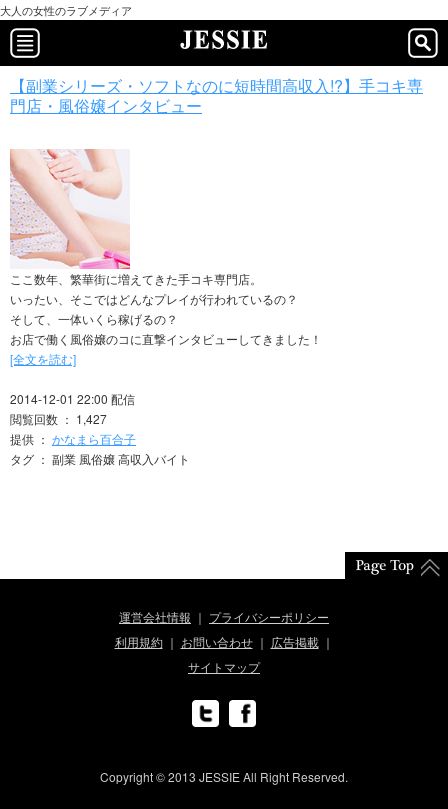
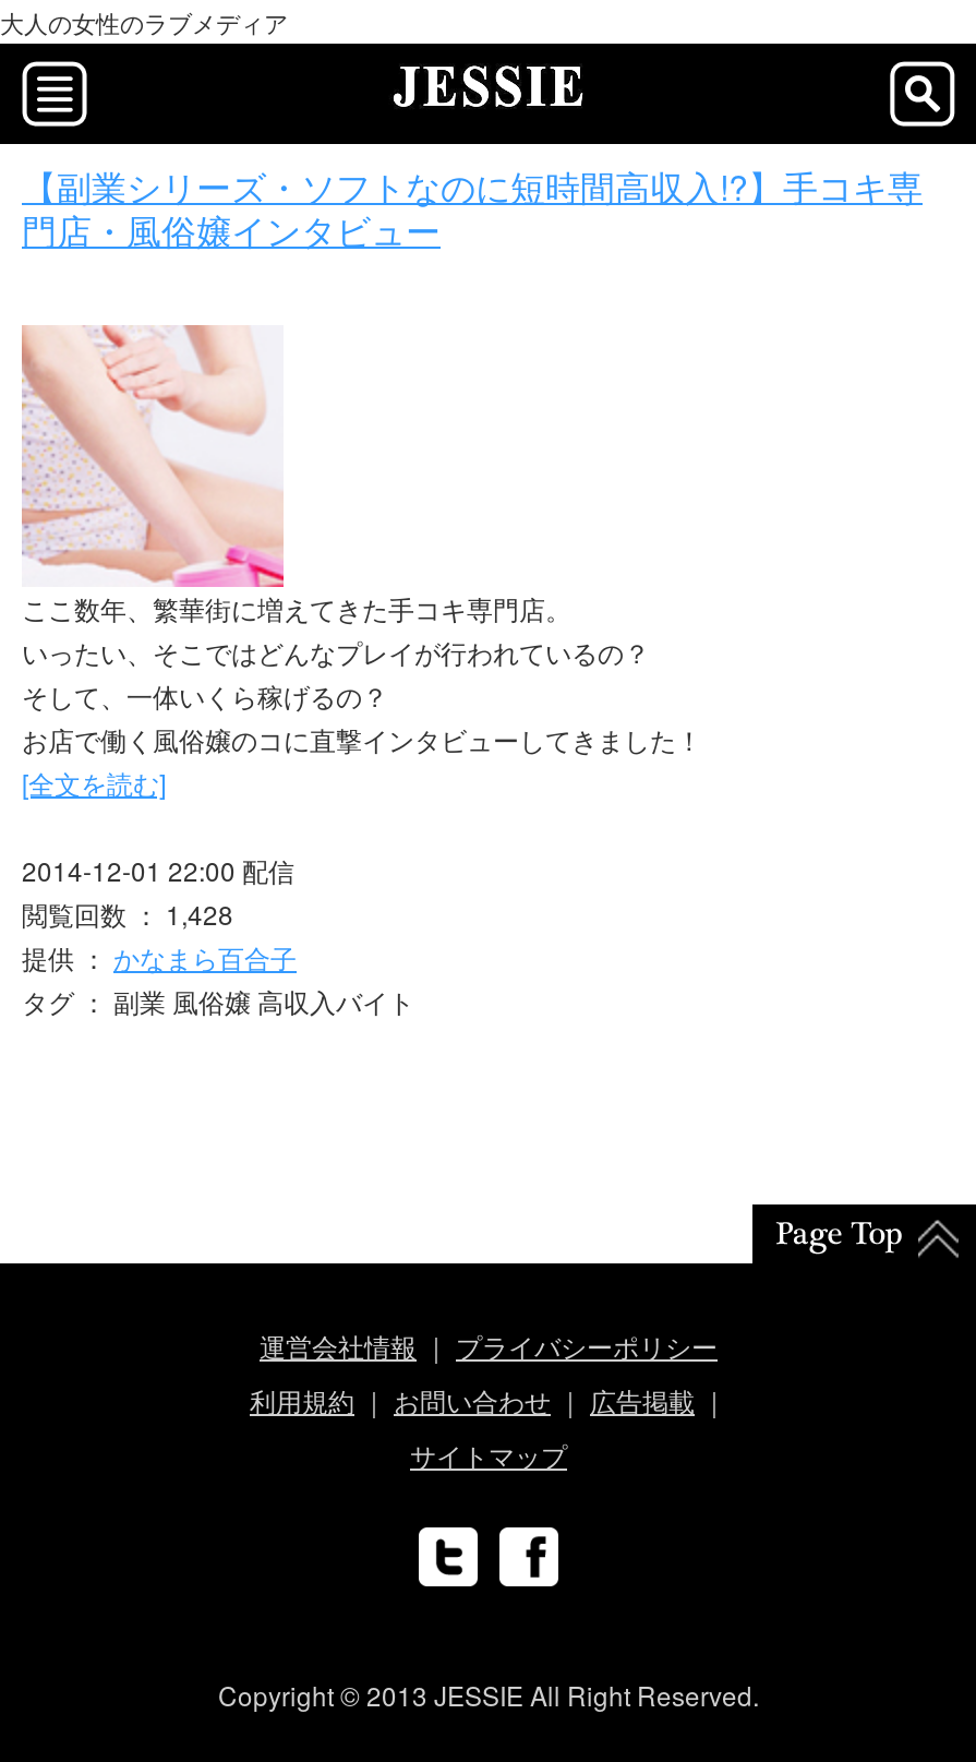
- 閲覧回数 ： 1,427
+ 閲覧回数 ： 1,428
